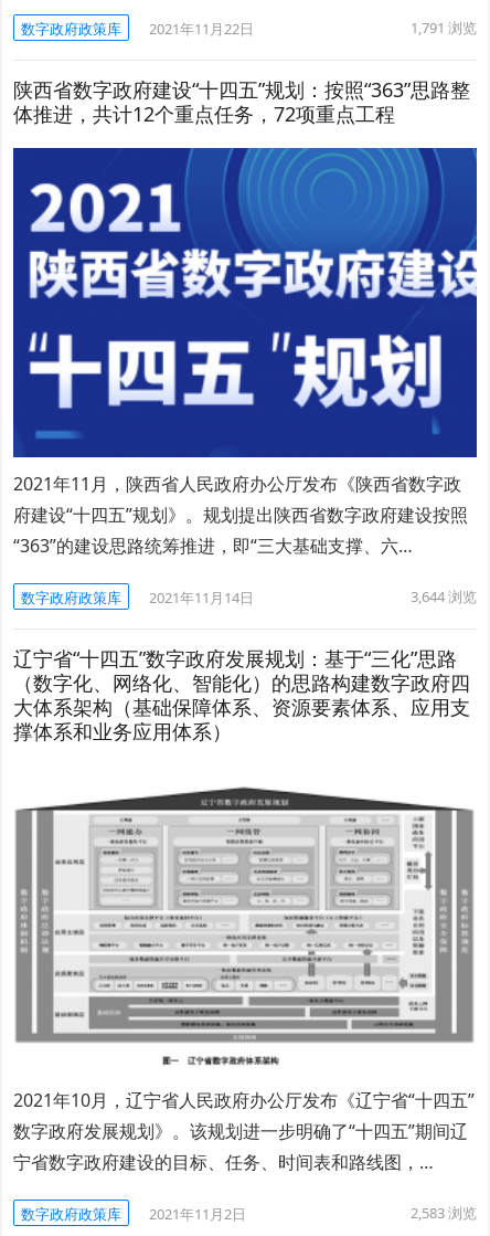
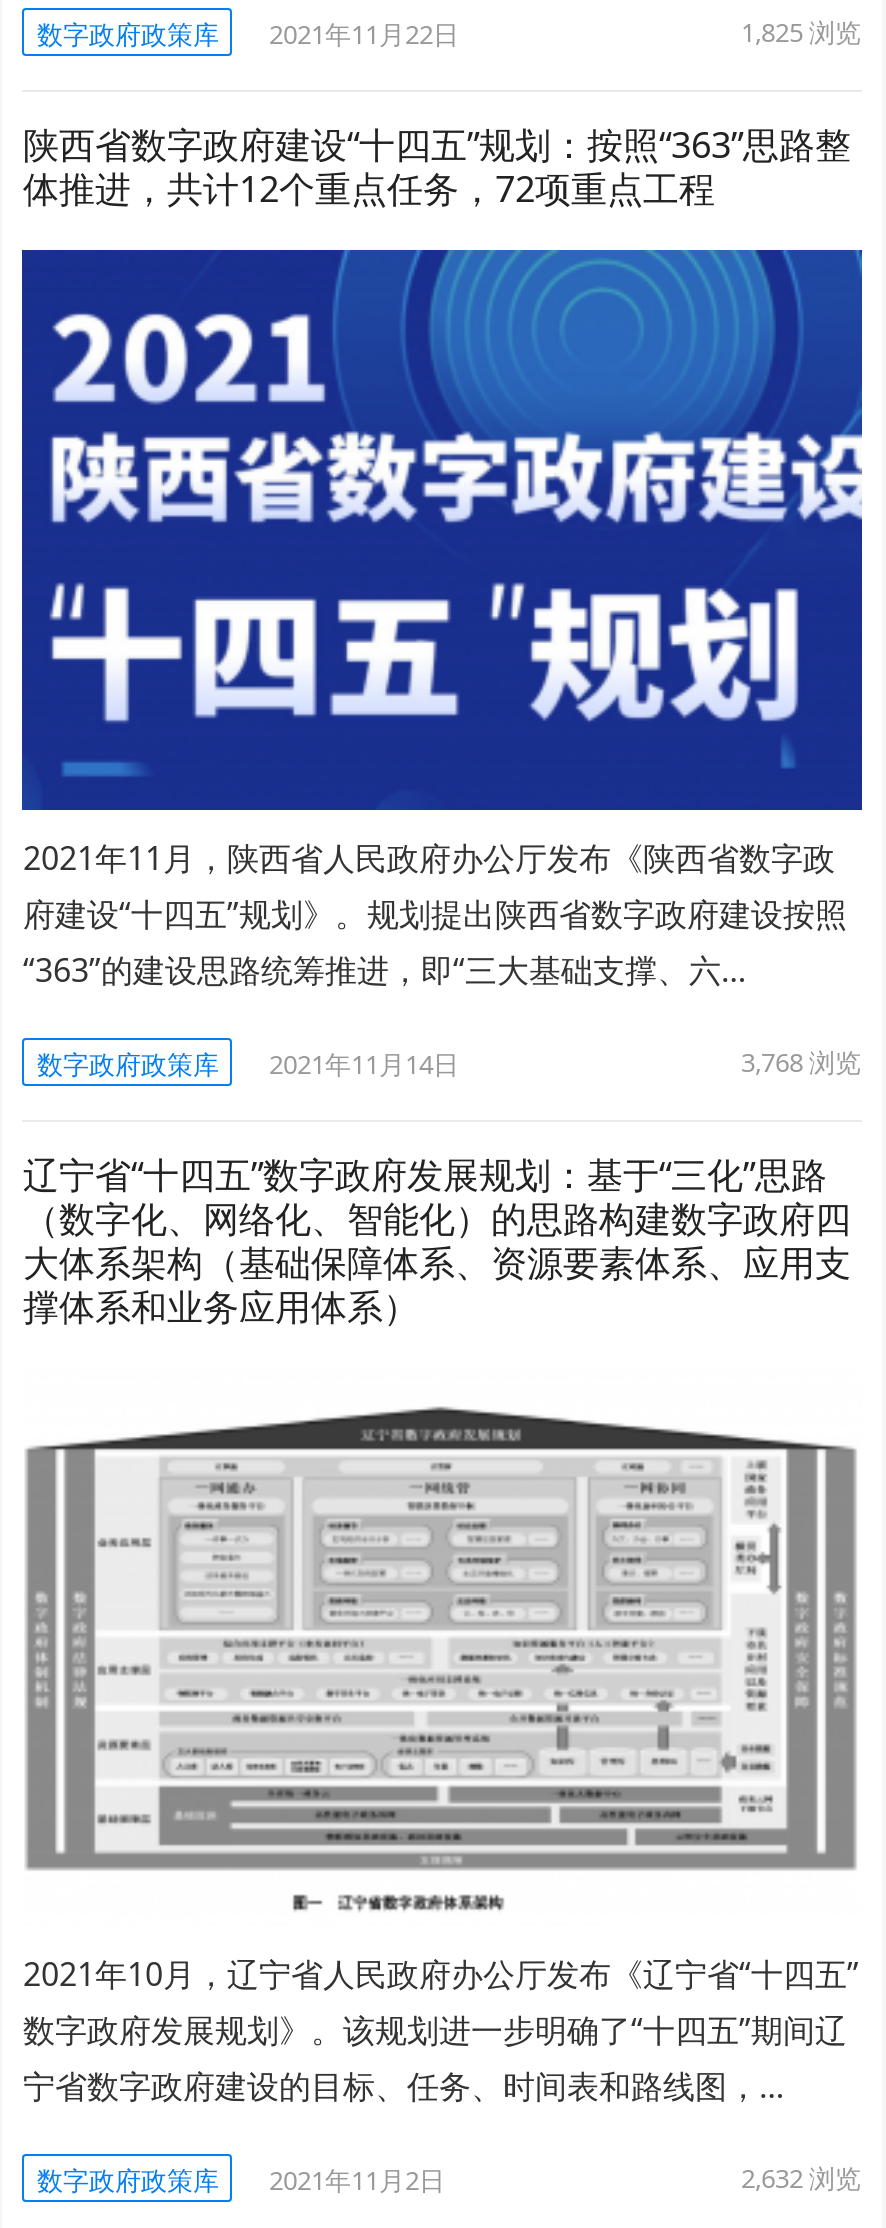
- 1,791浏览
+ 1,825浏览

- 3,644浏览
+ 3,768浏览

- 2,583浏览
+ 2,632浏览
